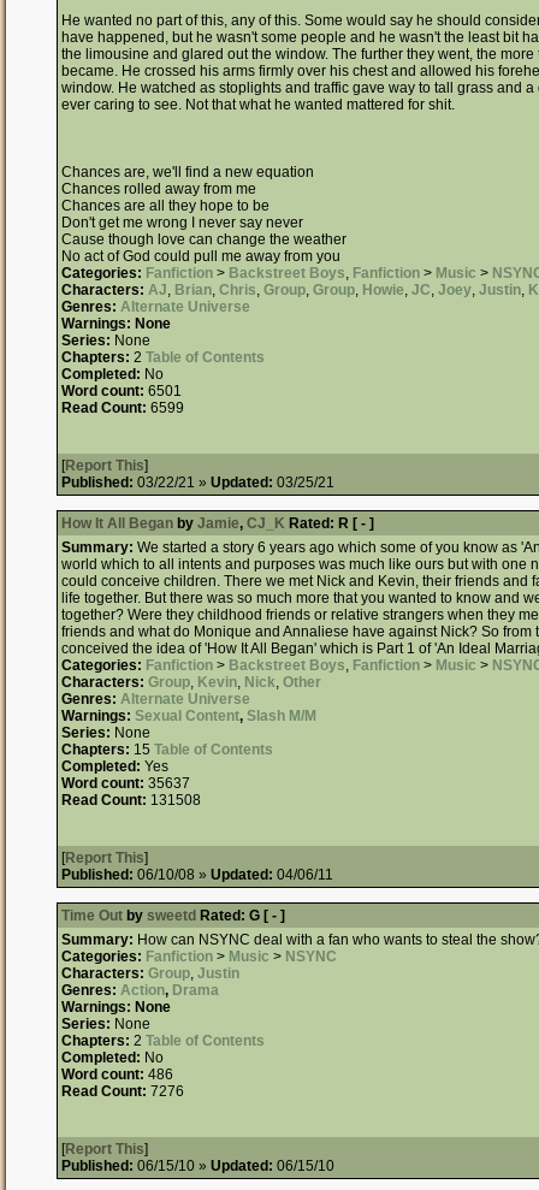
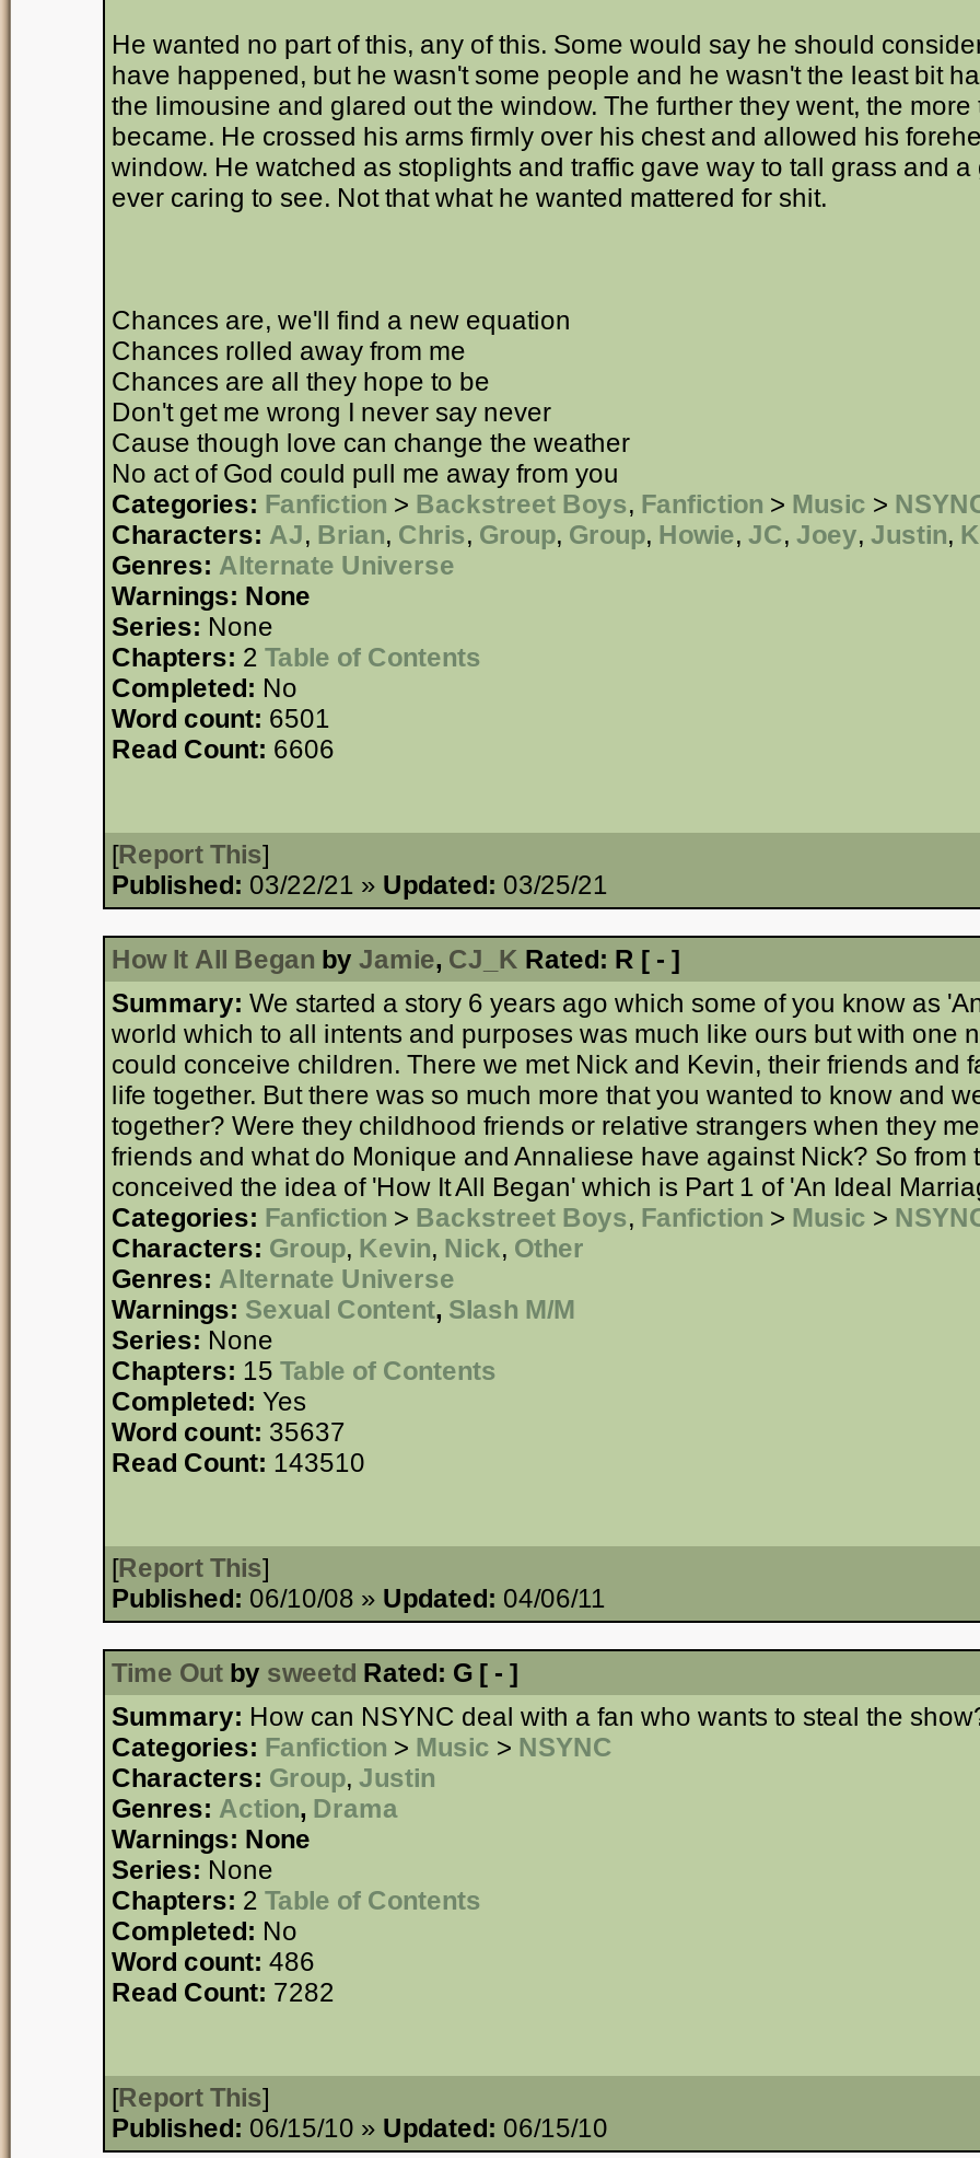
- Read Count: 6599
+ Read Count: 6606

- Read Count: 131508
+ Read Count: 143510

- Read Count: 7276
+ Read Count: 7282
